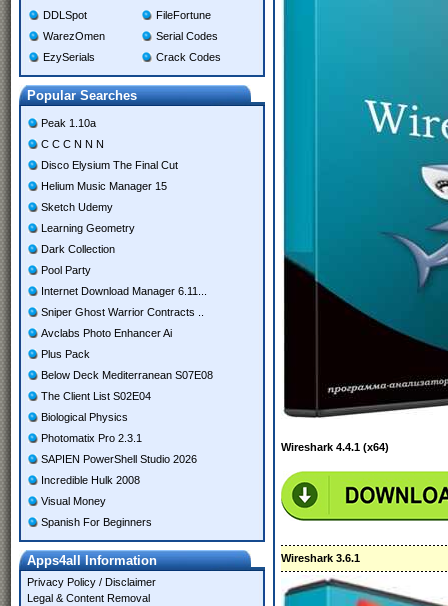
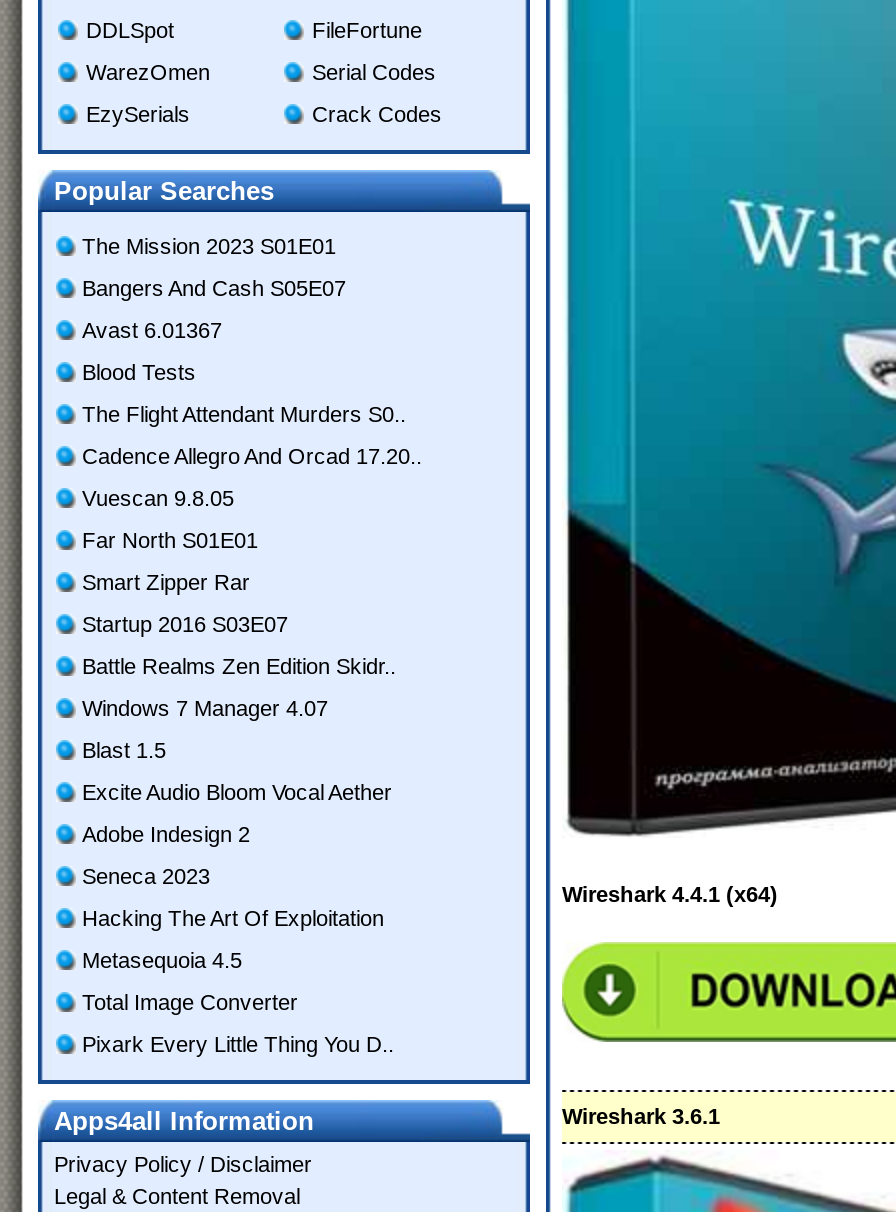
- Peak 1.10a
+ The Mission 2023 S01E01

- C C C N N N
+ Bangers And Cash S05E07

- Disco Elysium The Final Cut
+ Avast 6.01367

- Helium Music Manager 15
+ Blood Tests

- Sketch Udemy
+ The Flight Attendant Murders S0..

- Learning Geometry
+ Cadence Allegro And Orcad 17.20..

- Dark Collection
+ Vuescan 9.8.05

- Pool Party
+ Far North S01E01

- Internet Download Manager 6.11...
+ Smart Zipper Rar

- Sniper Ghost Warrior Contracts ..
+ Startup 2016 S03E07

- Avclabs Photo Enhancer Ai
+ Battle Realms Zen Edition Skidr..

- Plus Pack
+ Windows 7 Manager 4.07

- Below Deck Mediterranean S07E08
+ Blast 1.5

- The Client List S02E04
+ Excite Audio Bloom Vocal Aether

- Biological Physics
+ Adobe Indesign 2

- Photomatix Pro 2.3.1
+ Seneca 2023

- SAPIEN PowerShell Studio 2026
+ Hacking The Art Of Exploitation

- Incredible Hulk 2008
+ Metasequoia 4.5

- Visual Money
+ Total Image Converter

- Spanish For Beginners
+ Pixark Every Little Thing You D..
